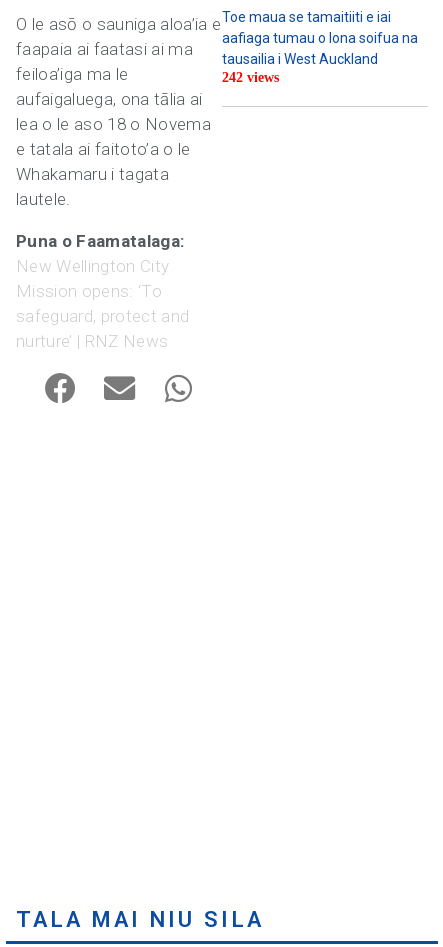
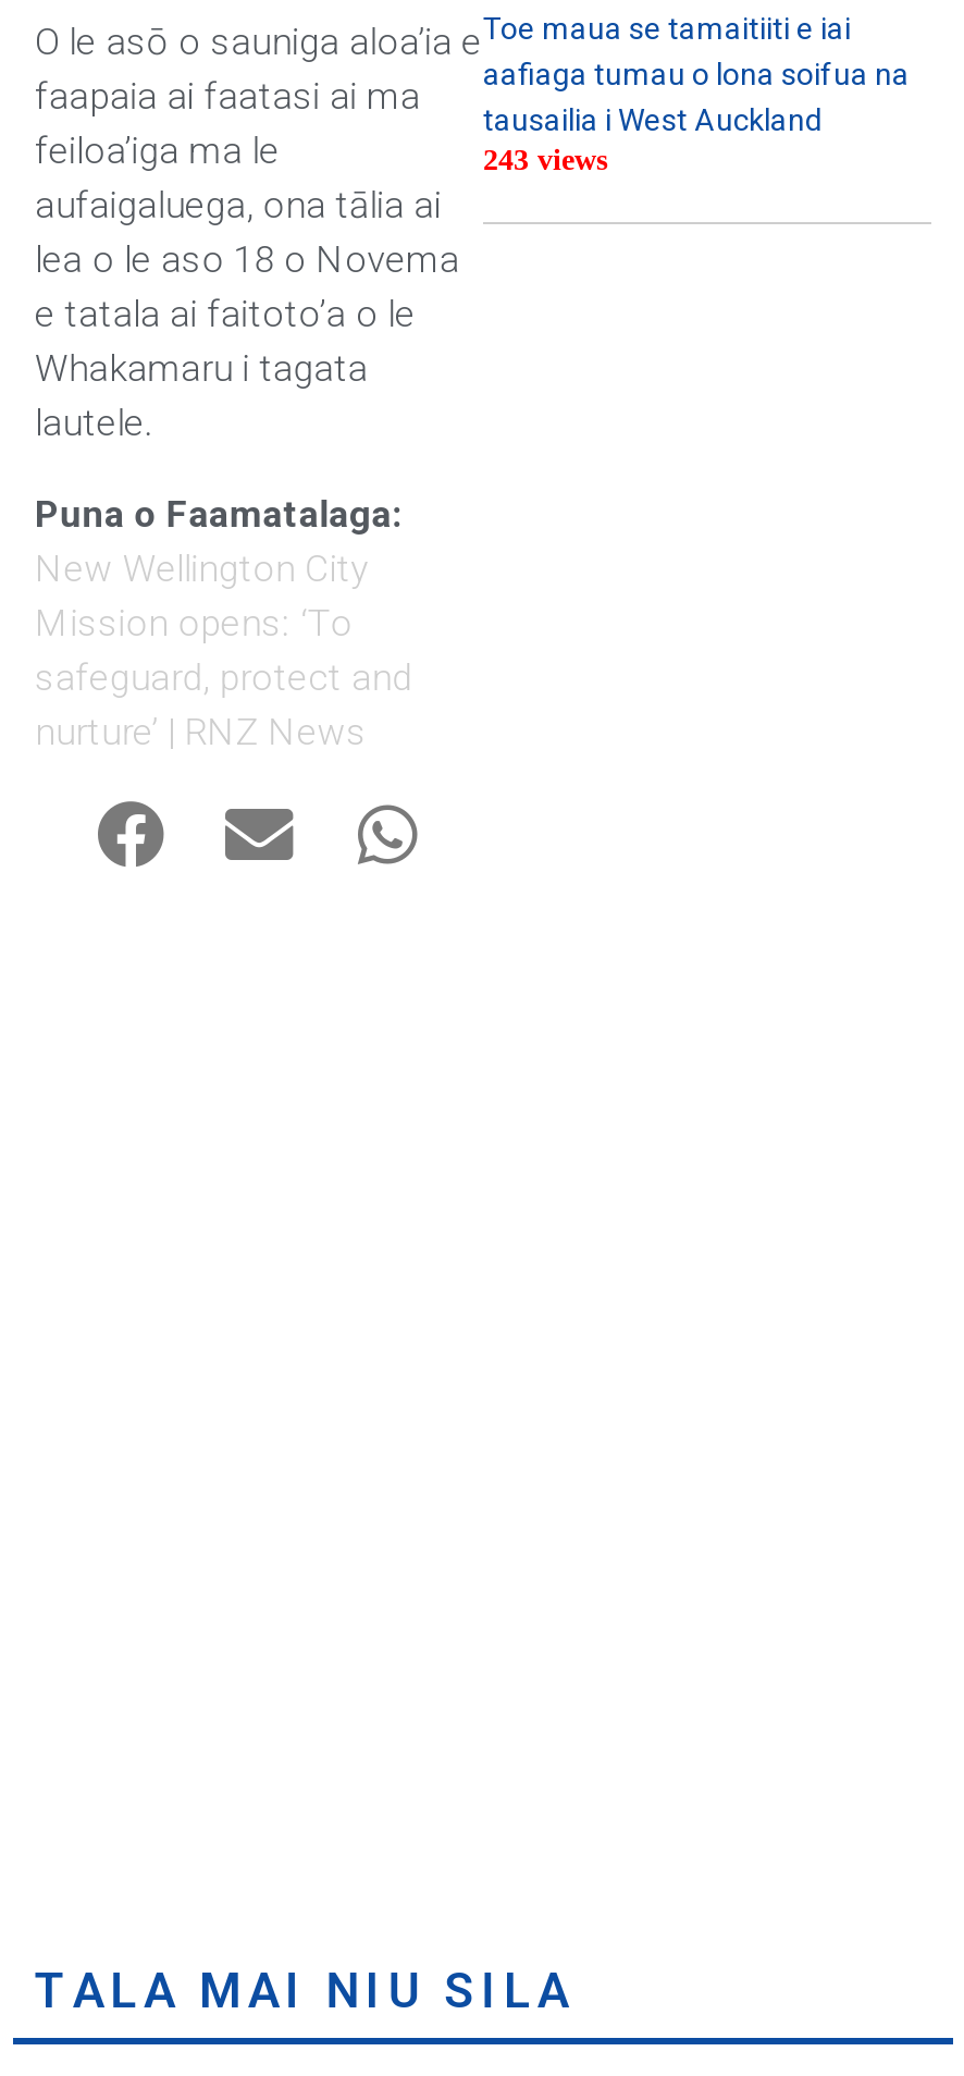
- 242 views
+ 243 views
